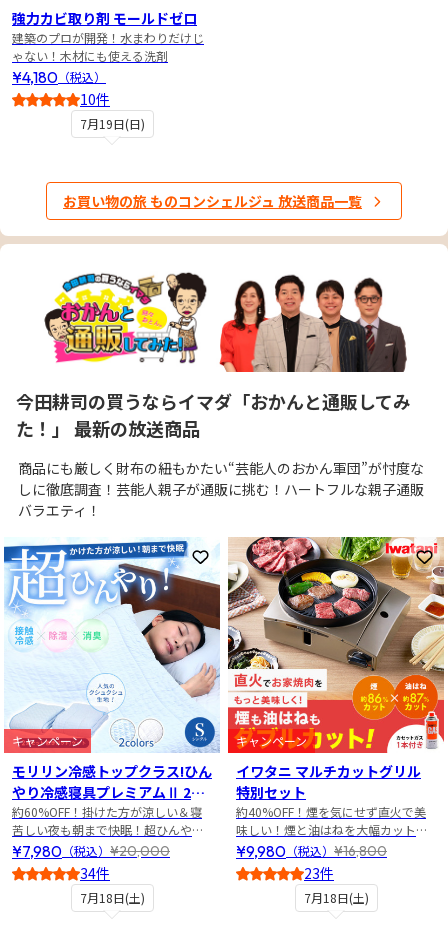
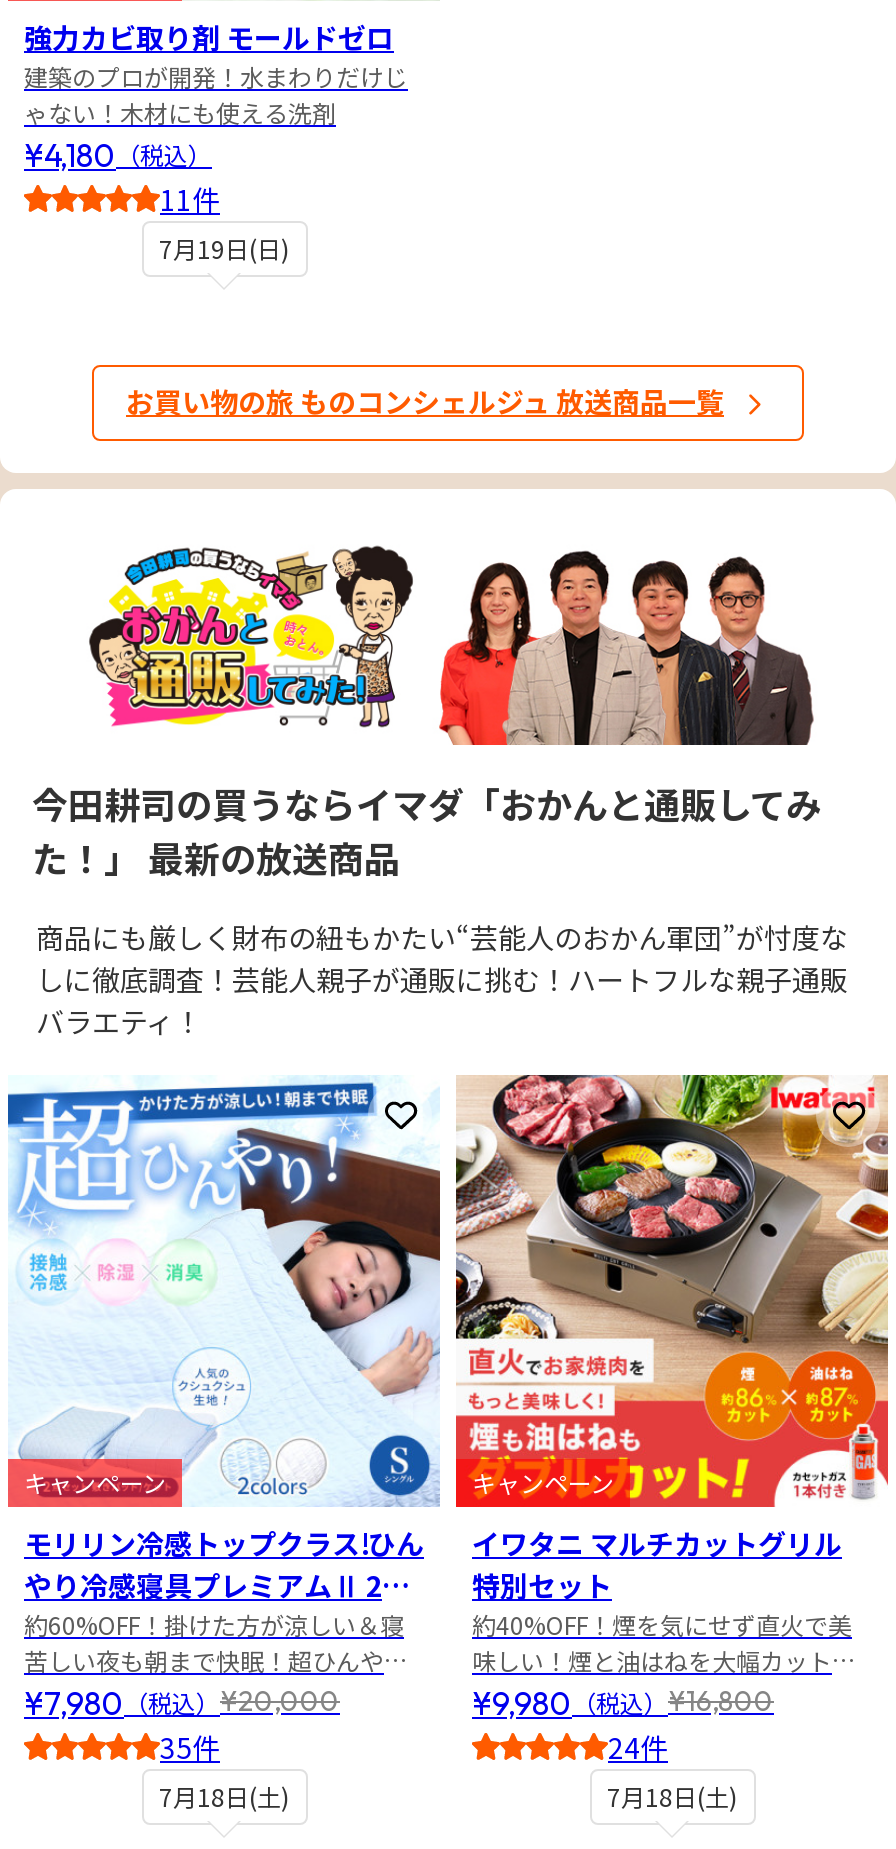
- 10件
+ 11件

- 34件
+ 35件

- 23件
+ 24件
